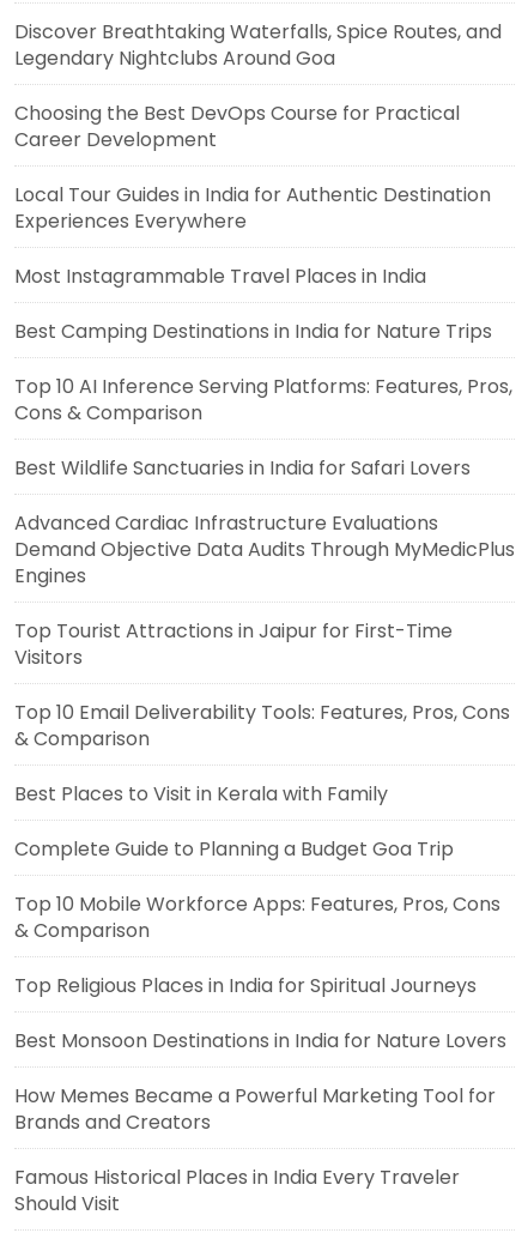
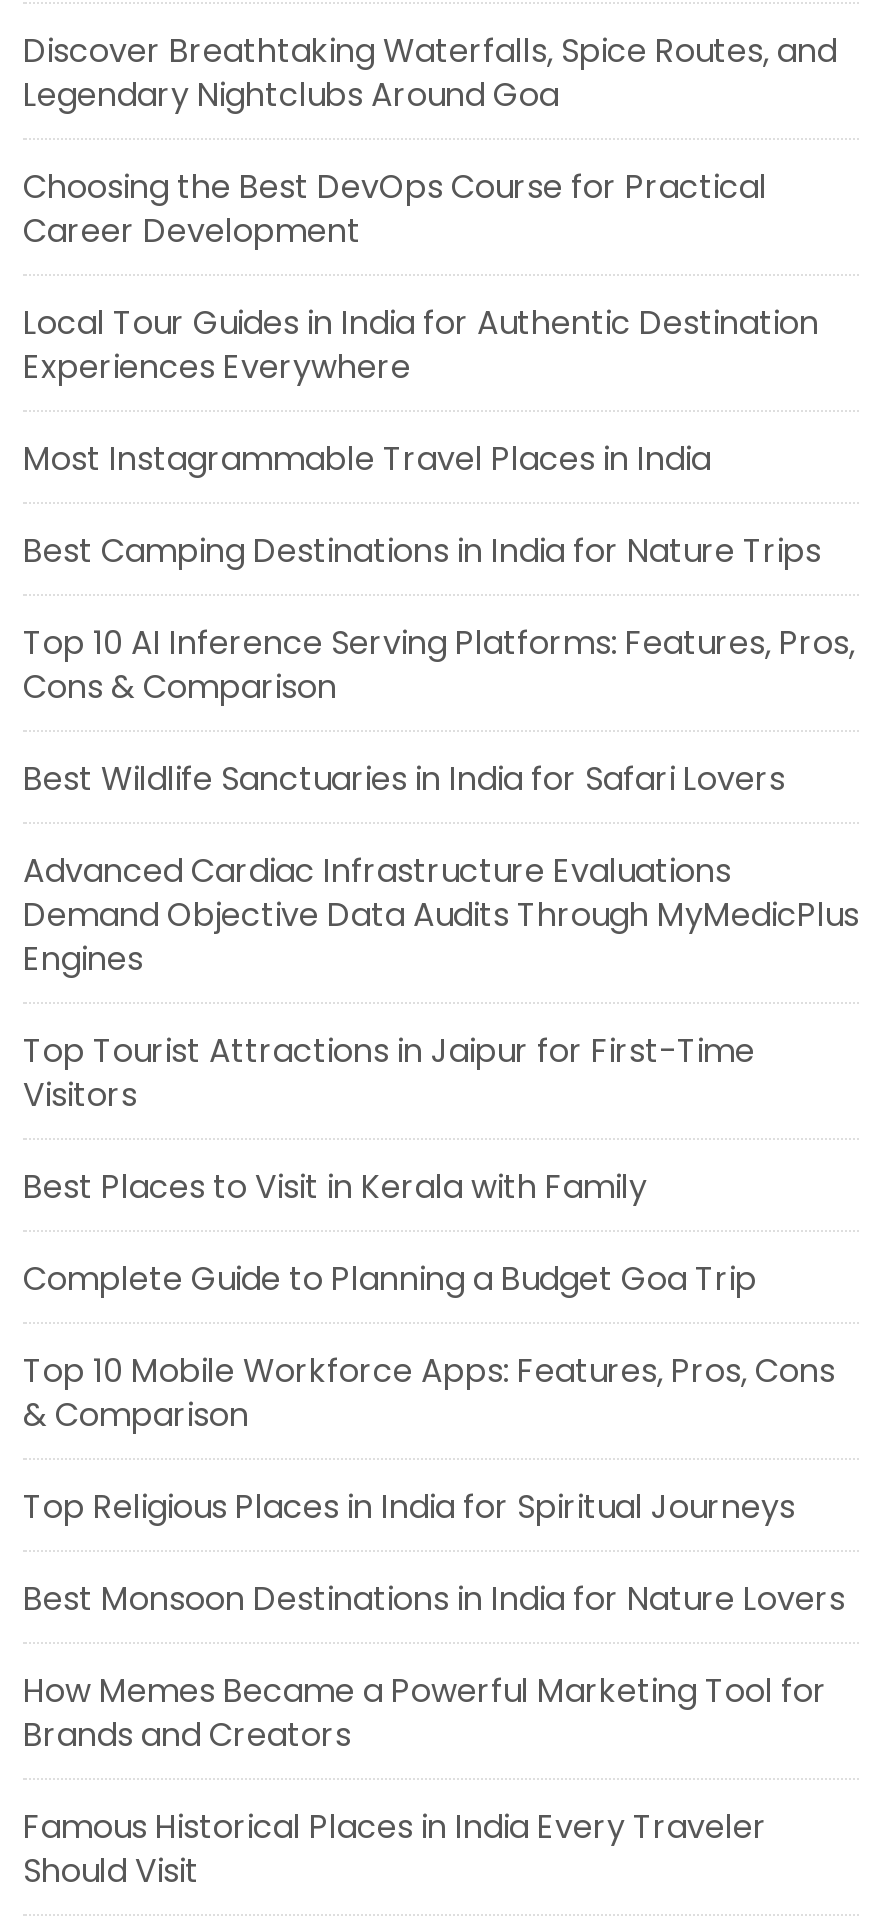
- Top 10 Email Deliverability Tools: Features, Pros, Cons
- & Comparison
